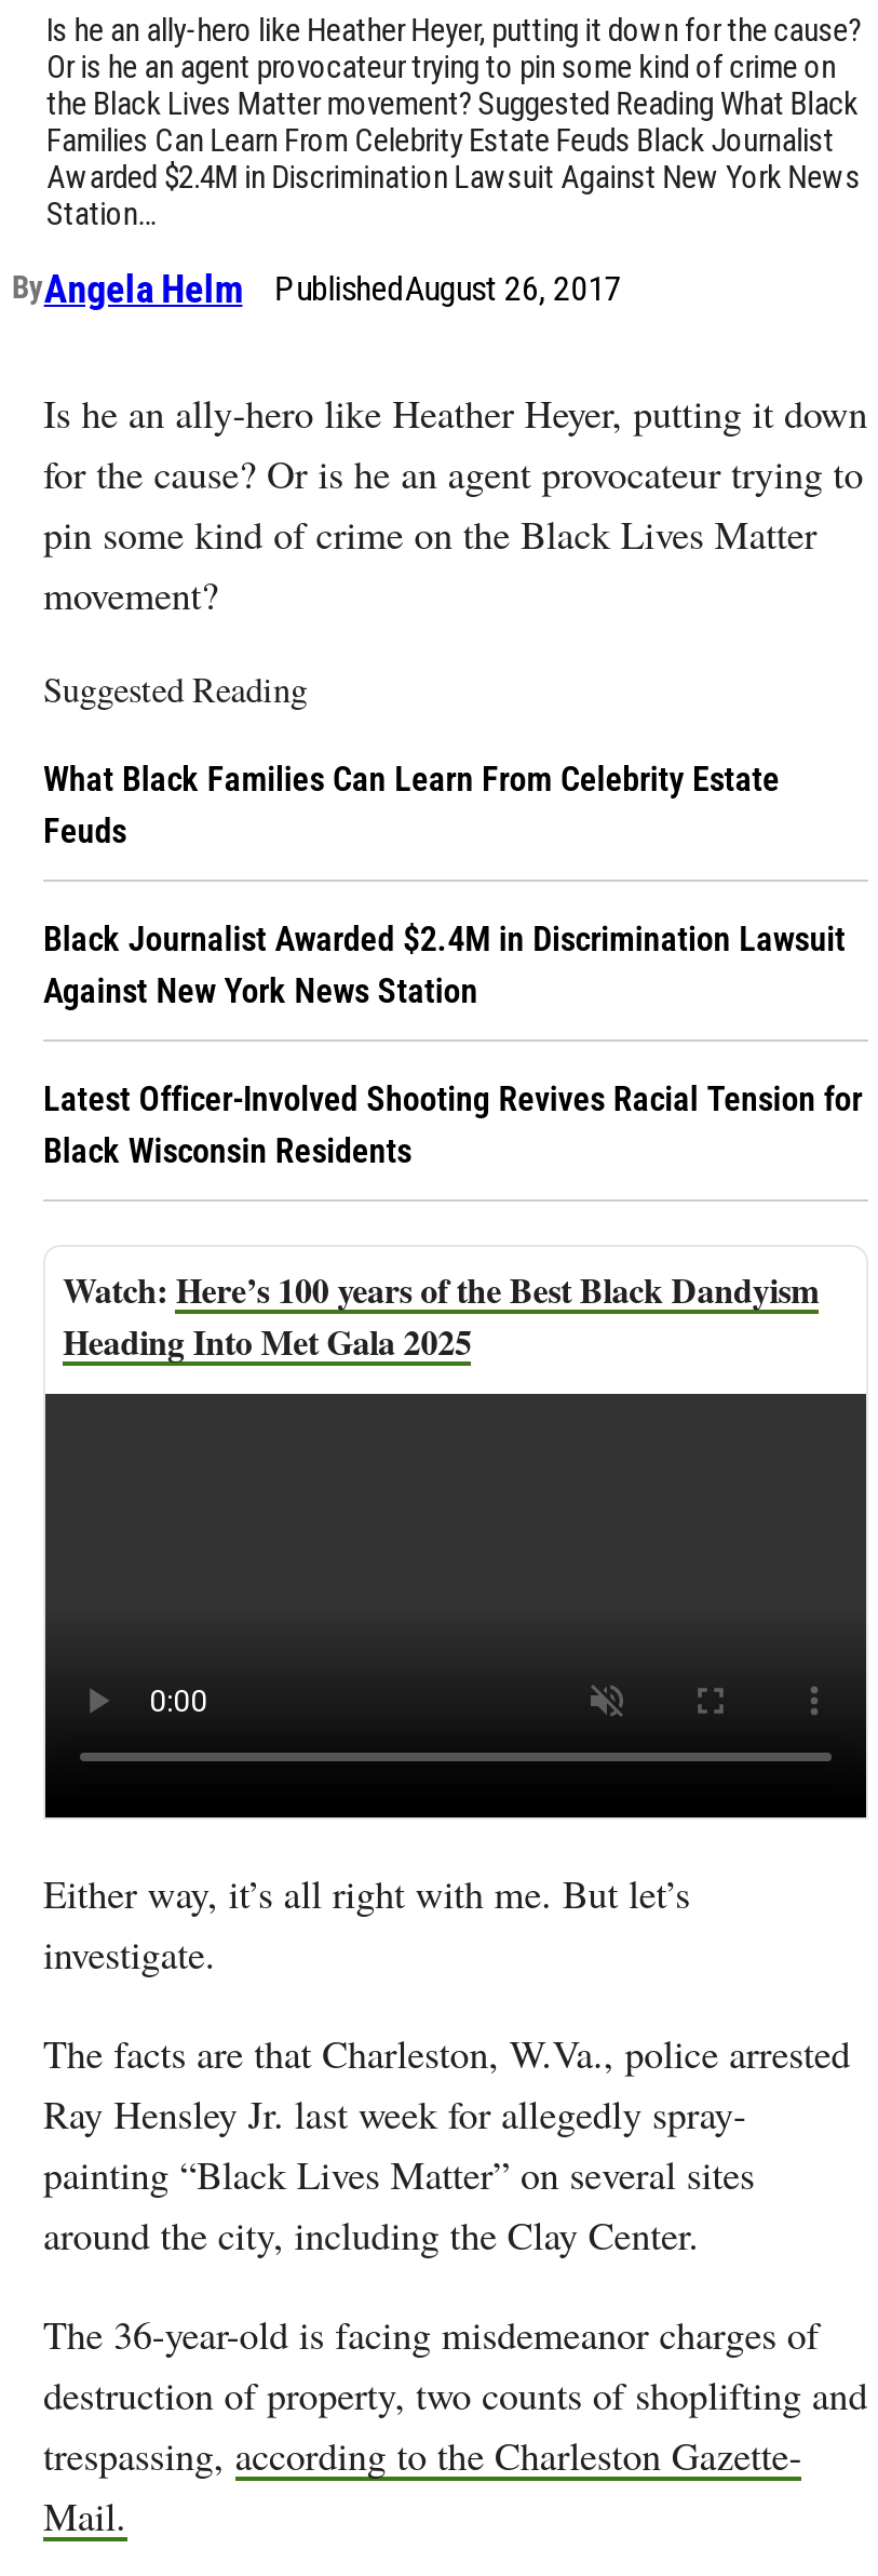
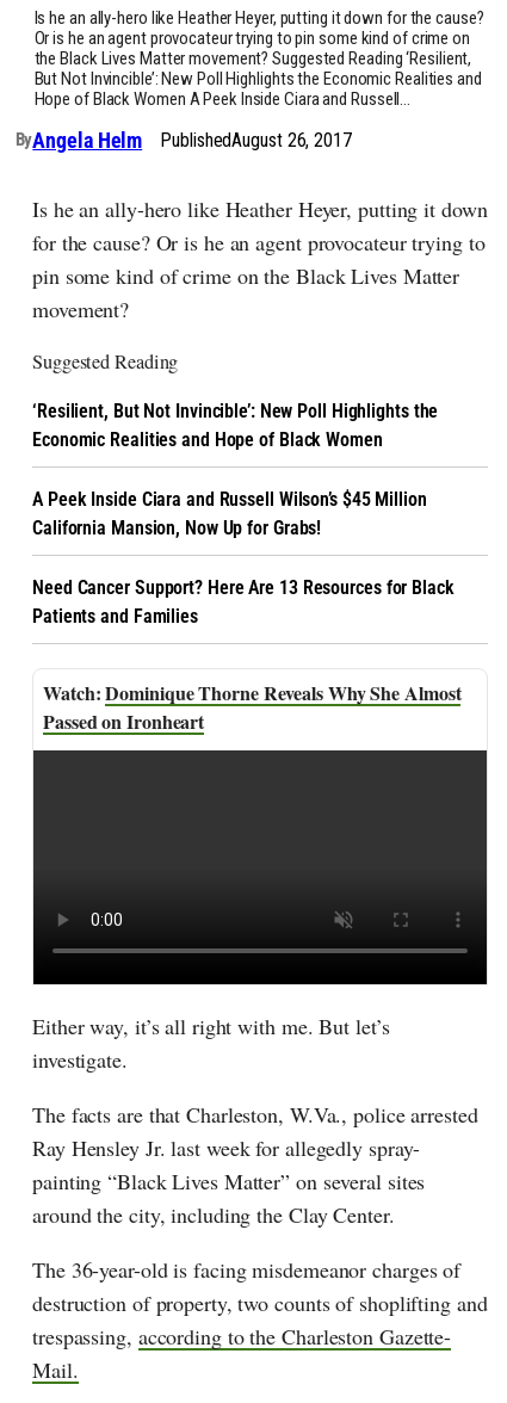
- the Black Lives Matter movement? Suggested Reading What Black
- Families Can Learn From Celebrity Estate Feuds Black Journalist
- Awarded $2.4M in Discrimination Lawsuit Against New York News
- Station…
+ the Black Lives Matter movement? Suggested Reading ‘Resilient,
+ But Not Invincible’: New Poll Highlights the Economic Realities and
+ Hope of Black Women A Peek Inside Ciara and Russell…

- What Black Families Can Learn From Celebrity Estate
- Feuds
+ ‘Resilient, But Not Invincible’: New Poll Highlights the
+ Economic Realities and Hope of Black Women

- Black Journalist Awarded $2.4M in Discrimination Lawsuit
- Against New York News Station
+ A Peek Inside Ciara and Russell Wilson’s $45 Million
+ California Mansion, Now Up for Grabs!

- Latest Officer-Involved Shooting Revives Racial Tension for
- Black Wisconsin Residents
+ Need Cancer Support? Here Are 13 Resources for Black
+ Patients and Families

- Here’s 100 years of the Best Black Dandyism
- Heading Into Met Gala 2025
+ Dominique Thorne Reveals Why She Almost
+ Passed on Ironheart
